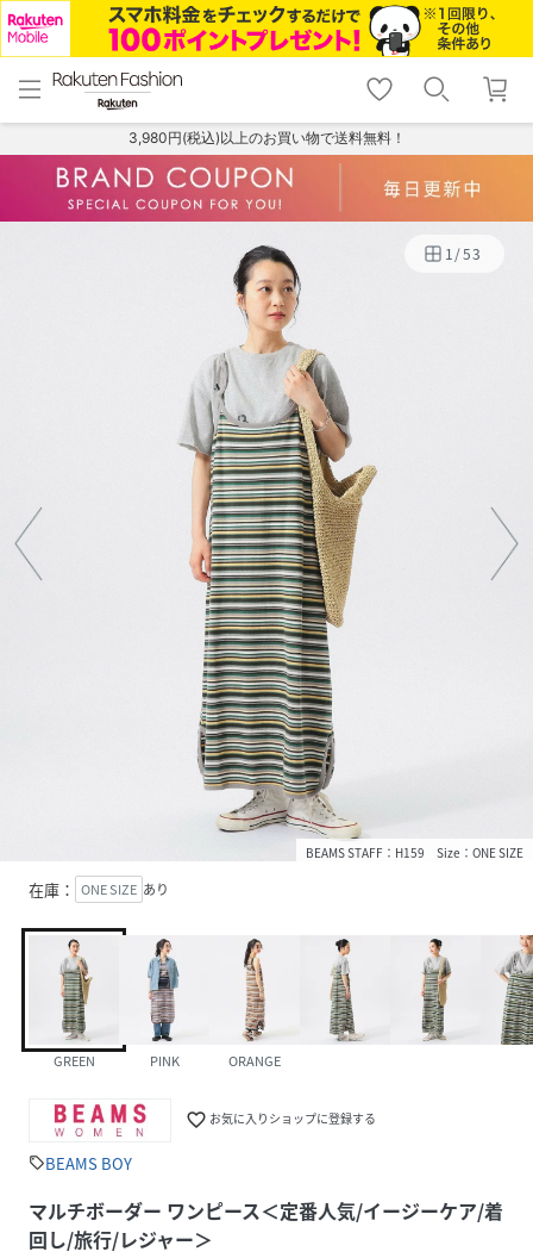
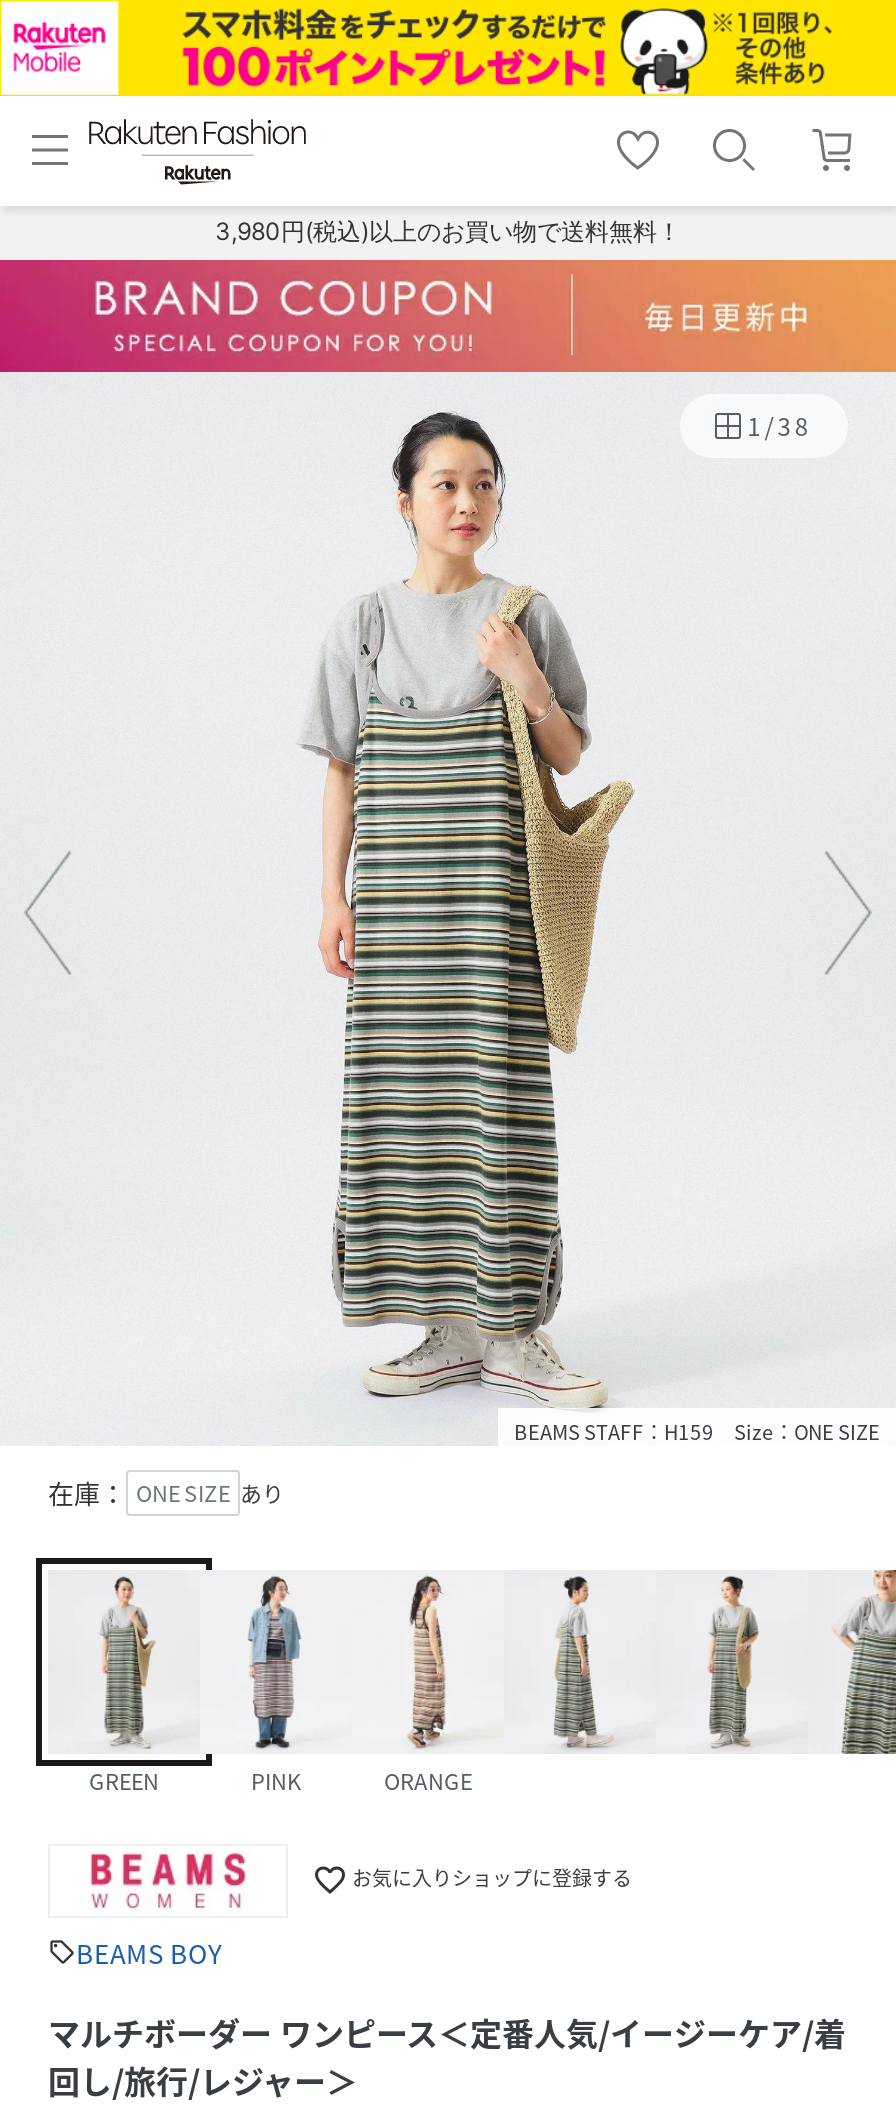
- 1 /53
+ 1 /38
